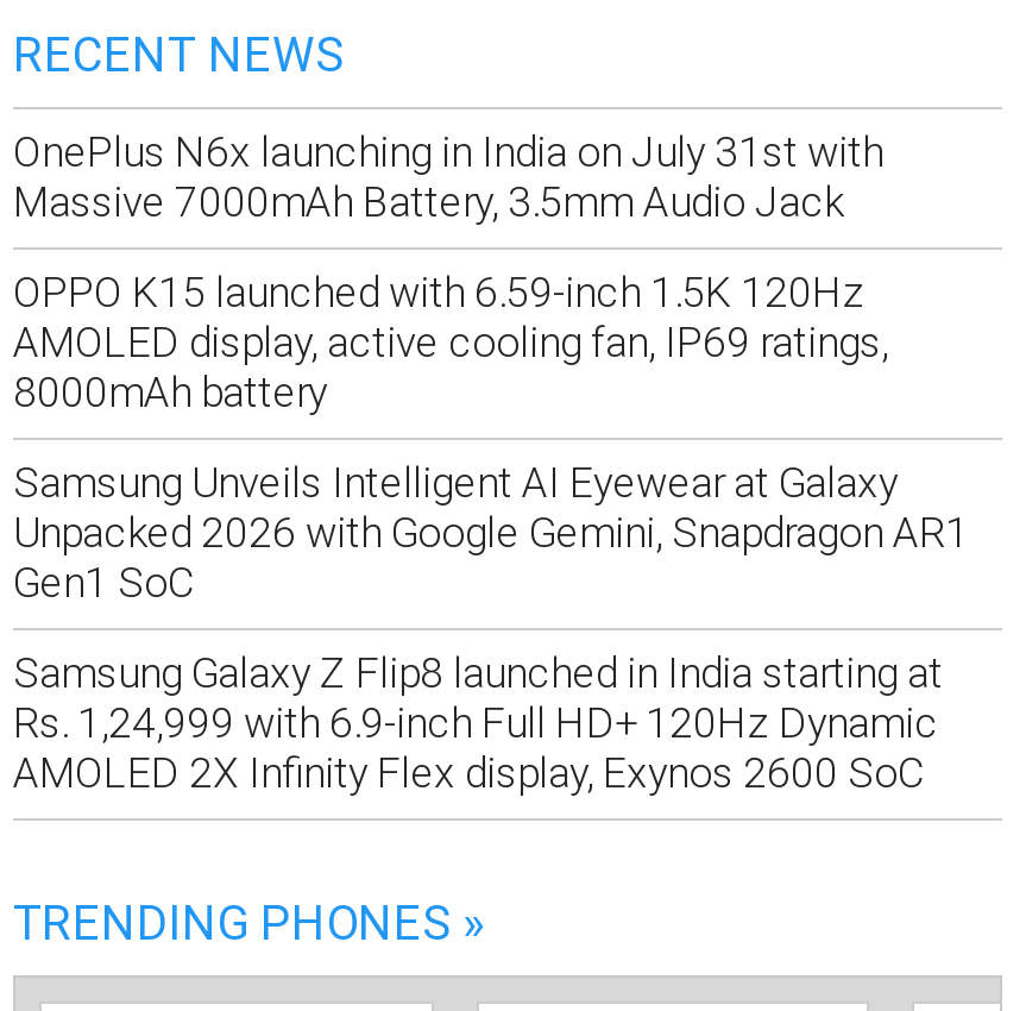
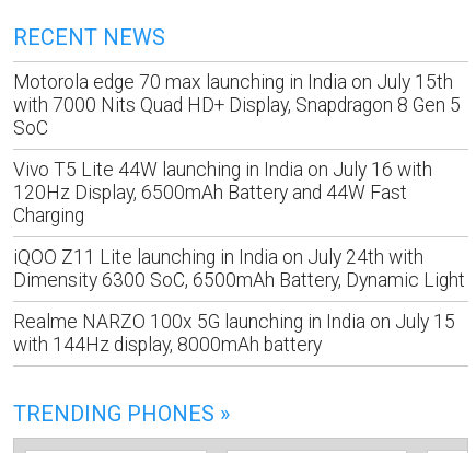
- OnePlus N6x launching in India on July 31st with
- Massive 7000mAh Battery, 3.5mm Audio Jack
+ Motorola edge 70 max launching in India on July 15th
+ with 7000 Nits Quad HD+ Display, Snapdragon 8 Gen 5
+ SoC

- OPPO K15 launched with 6.59-inch 1.5K 120Hz
- AMOLED display, active cooling fan, IP69 ratings,
- 8000mAh battery
+ Vivo T5 Lite 44W launching in India on July 16 with
+ 120Hz Display, 6500mAh Battery and 44W Fast
+ Charging

- Samsung Unveils Intelligent AI Eyewear at Galaxy
- Unpacked 2026 with Google Gemini, Snapdragon AR1
- Gen1 SoC
+ iQOO Z11 Lite launching in India on July 24th with
+ Dimensity 6300 SoC, 6500mAh Battery, Dynamic Light

- Samsung Galaxy Z Flip8 launched in India starting at
- Rs. 1,24,999 with 6.9-inch Full HD+ 120Hz Dynamic
- AMOLED 2X Infinity Flex display, Exynos 2600 SoC
+ Realme NARZO 100x 5G launching in India on July 15
+ with 144Hz display, 8000mAh battery
